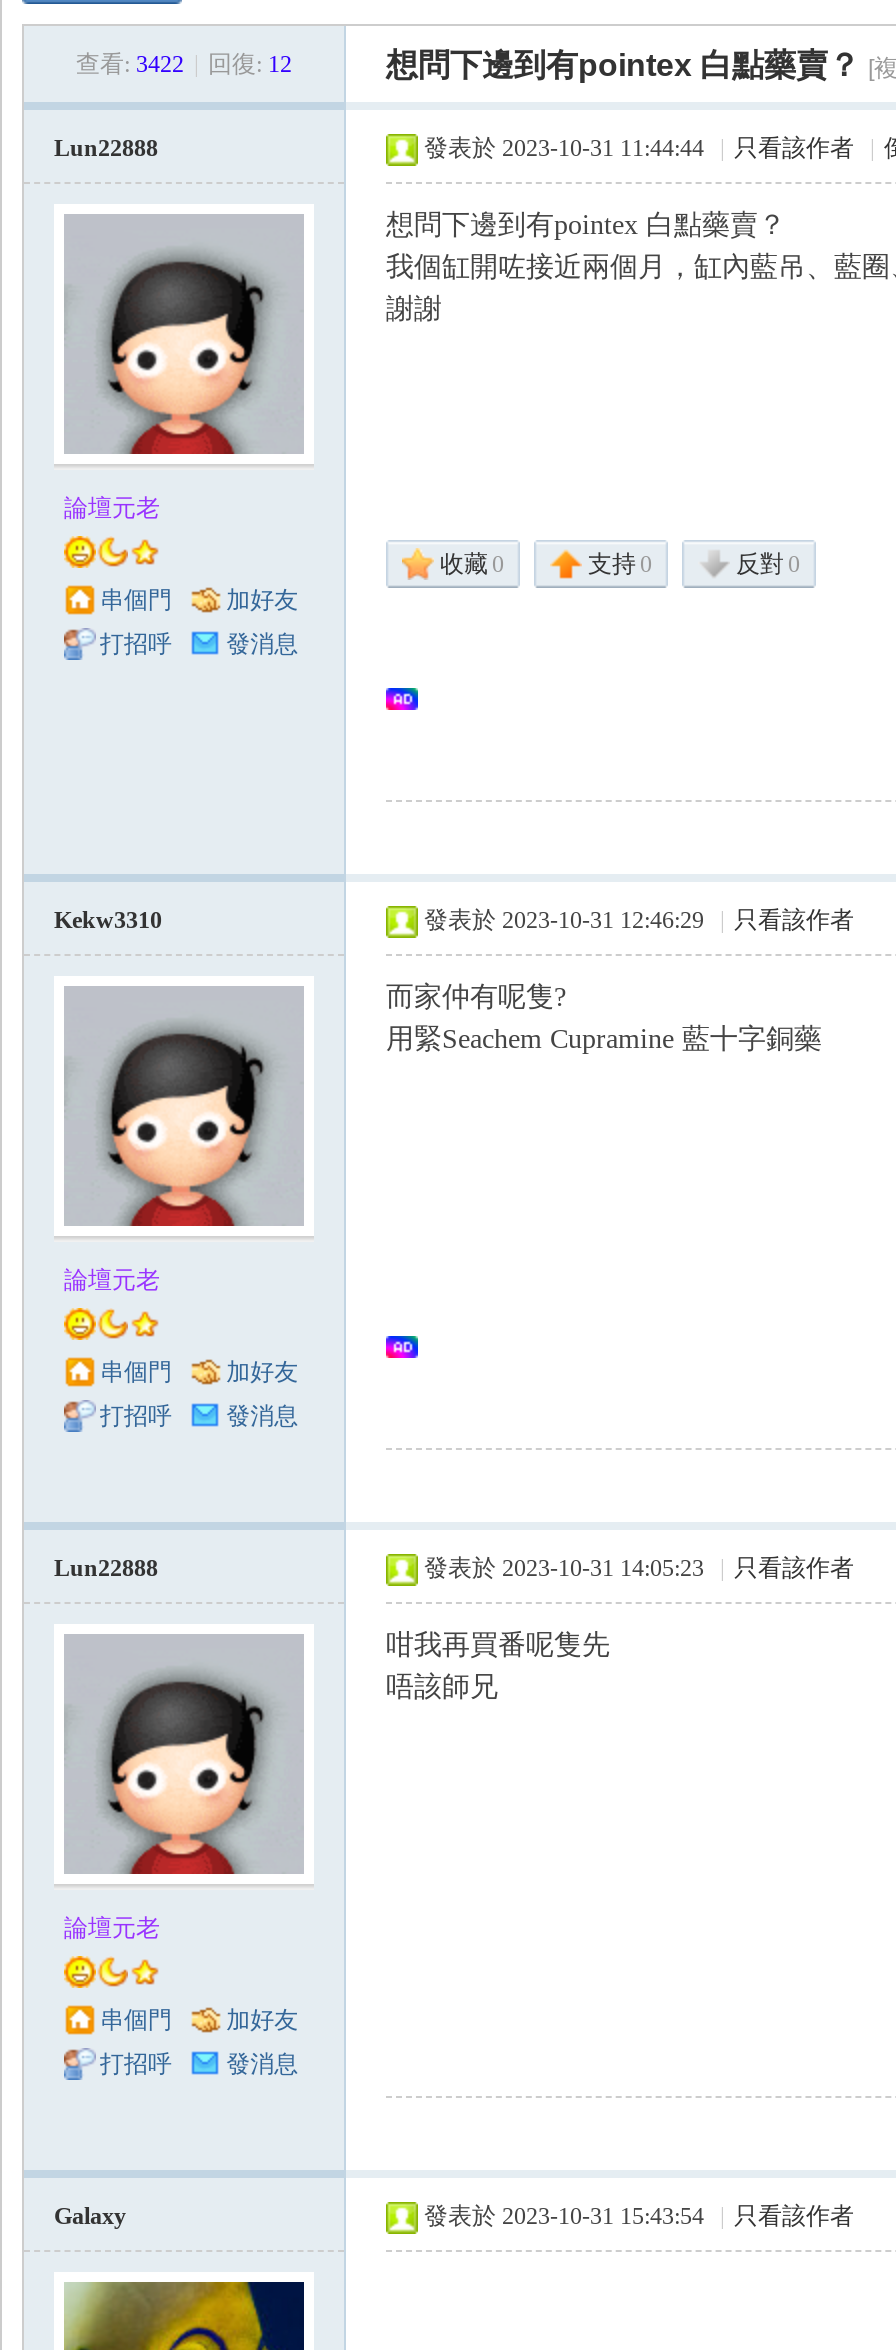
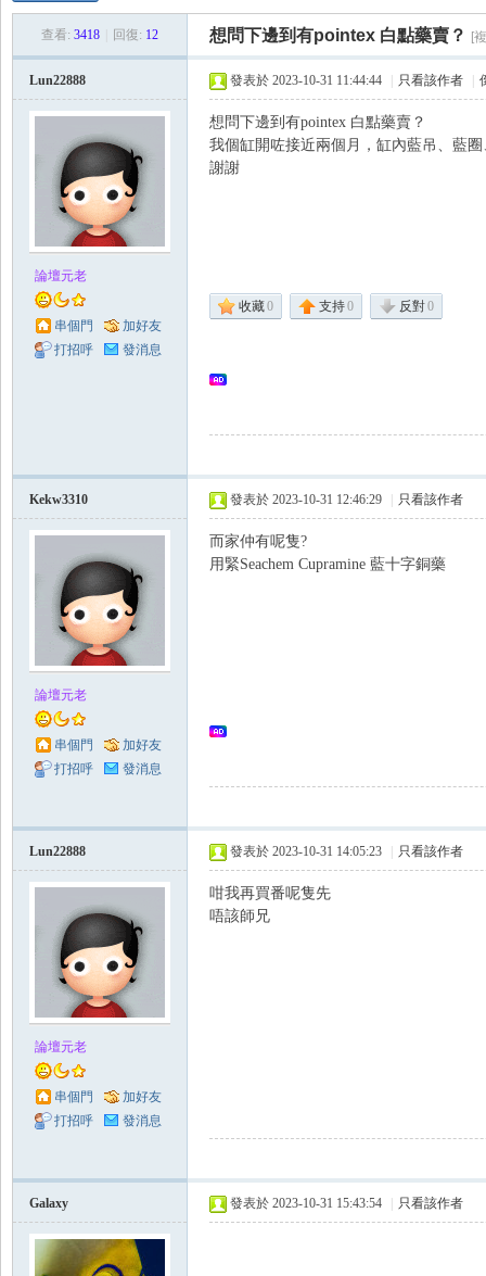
- 查看: 3422 回復: 12
+ 查看: 3418 回復: 12
